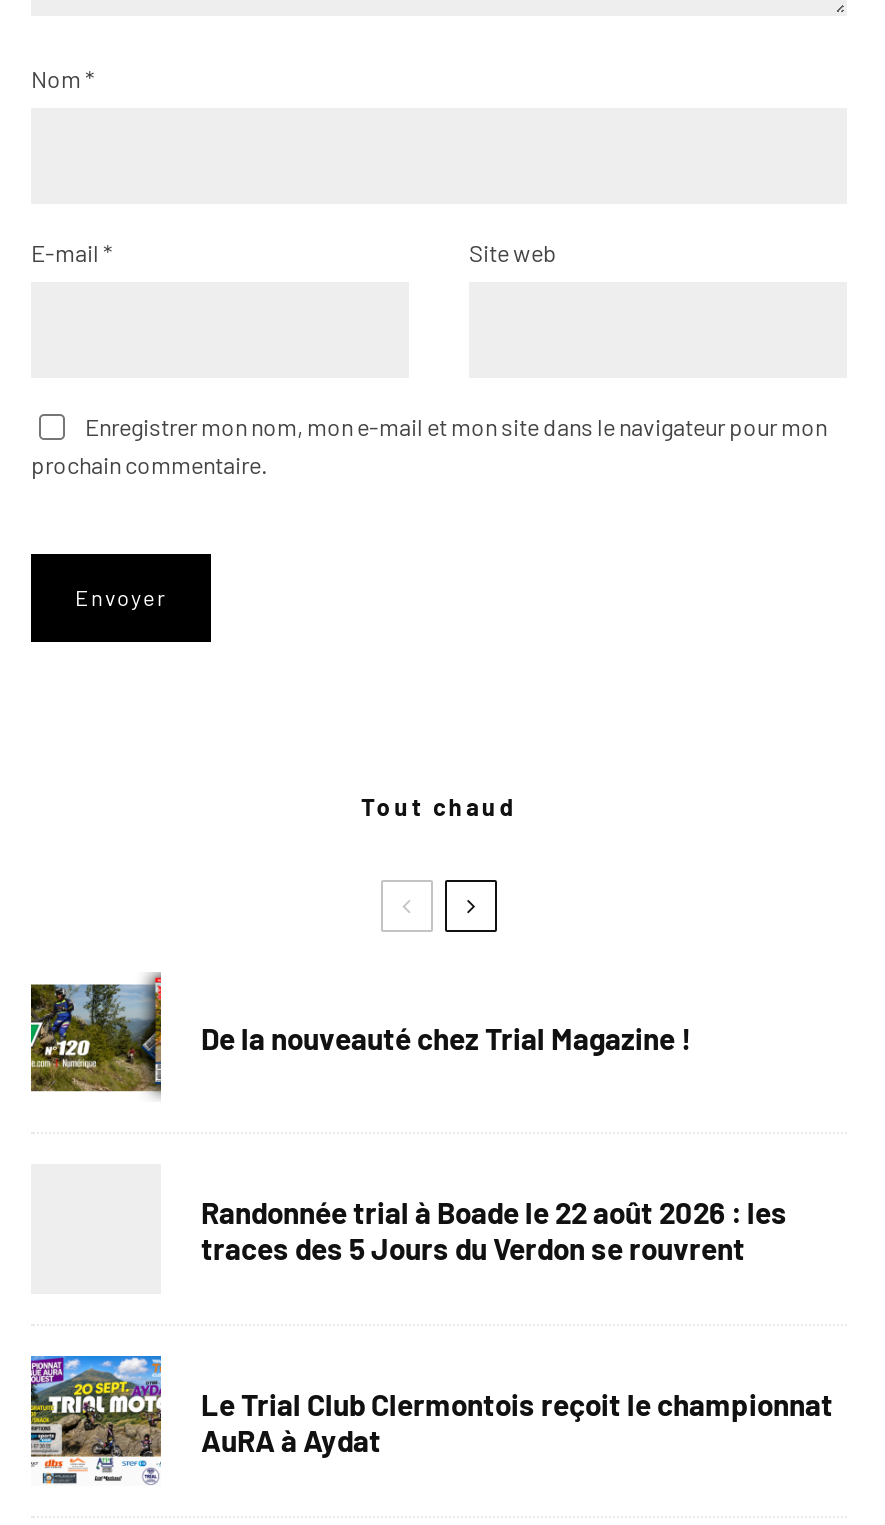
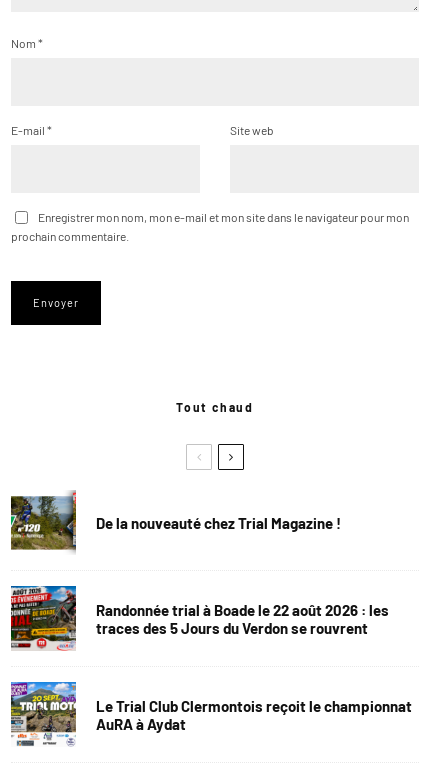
+ [image]
